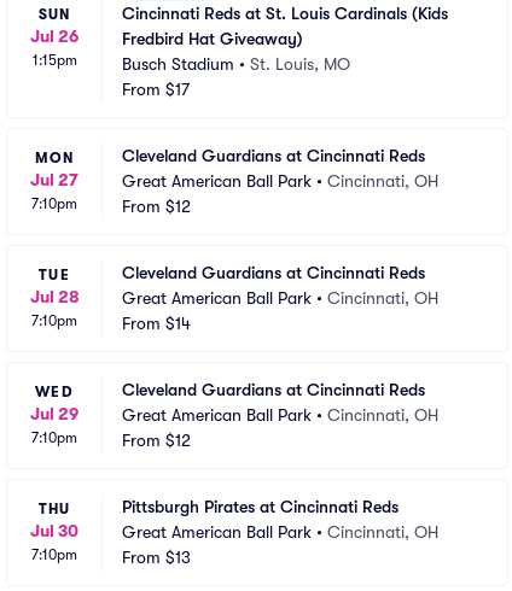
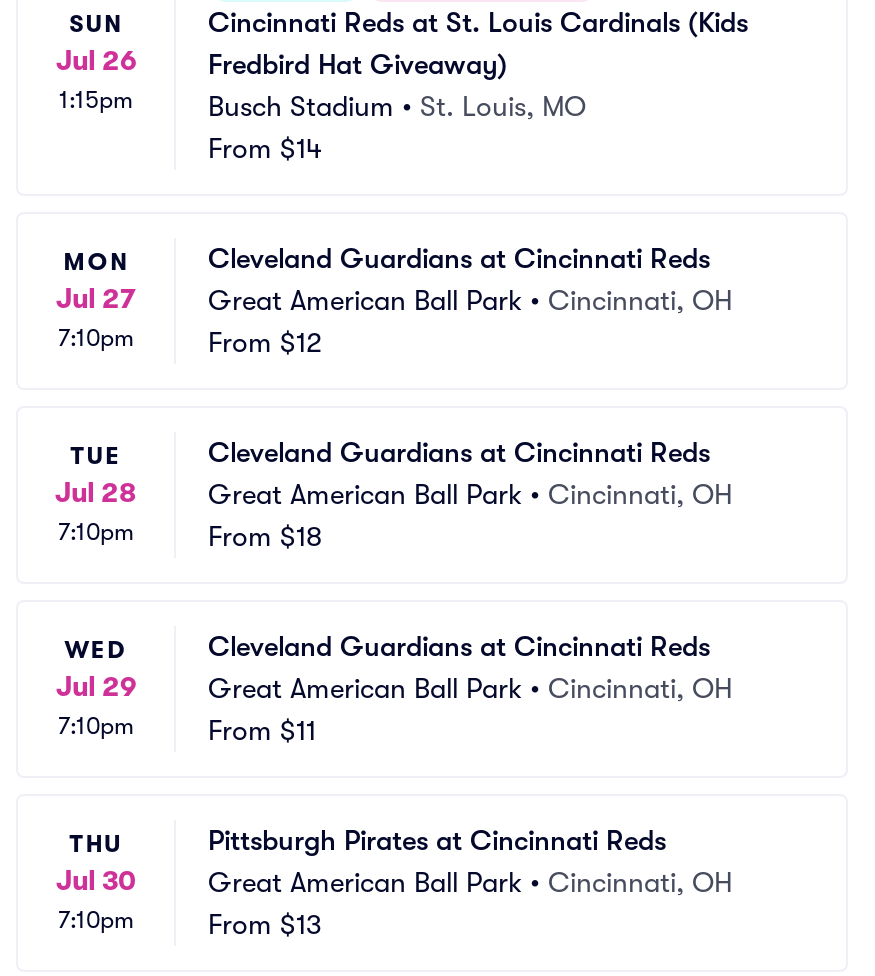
- From $17
+ From $14

- From $14
+ From $18

- From $12
+ From $11
